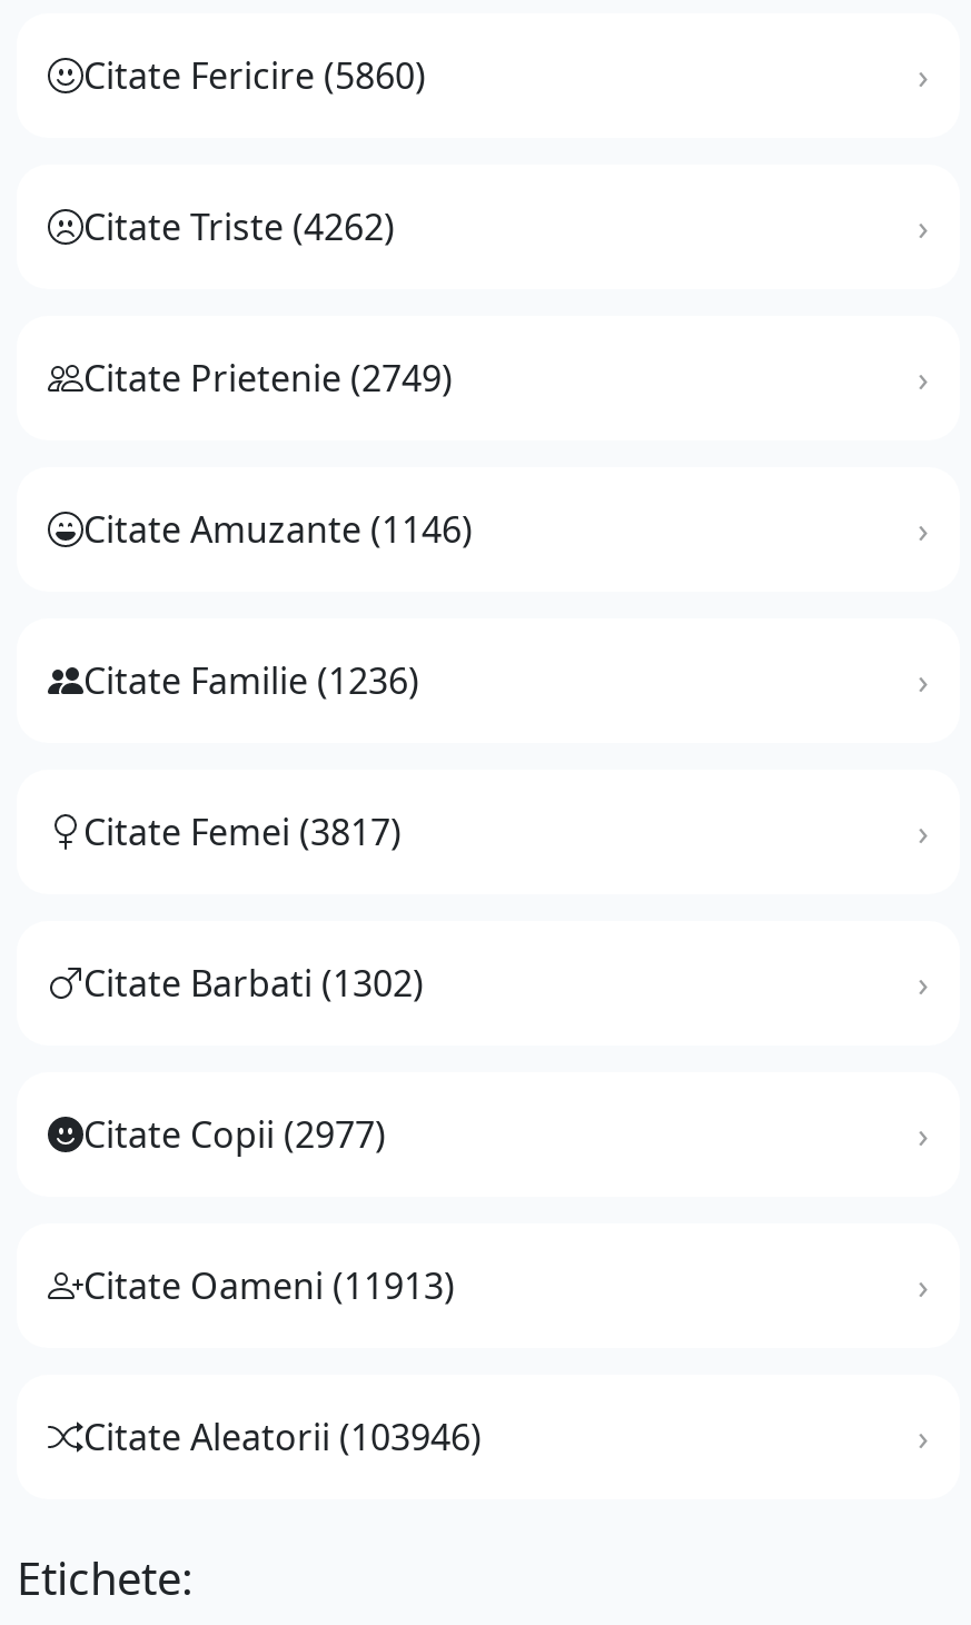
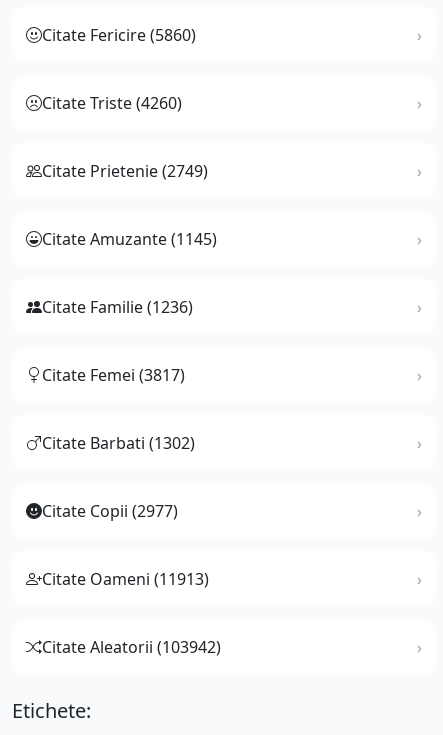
- Citate Triste (4262)
+ Citate Triste (4260)

- Citate Amuzante (1146)
+ Citate Amuzante (1145)

- Citate Aleatorii (103946)
+ Citate Aleatorii (103942)
